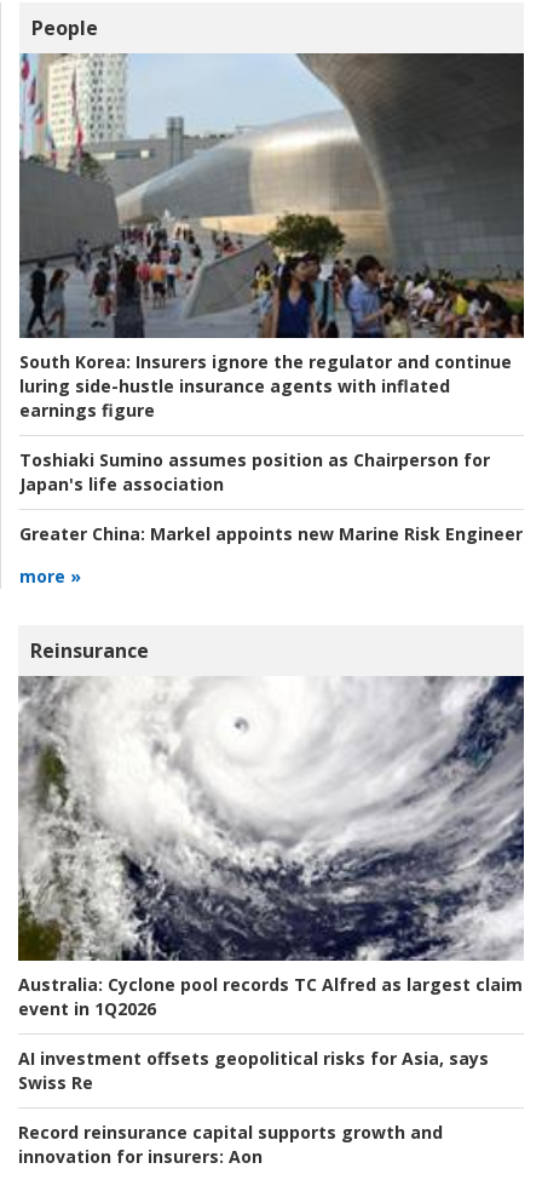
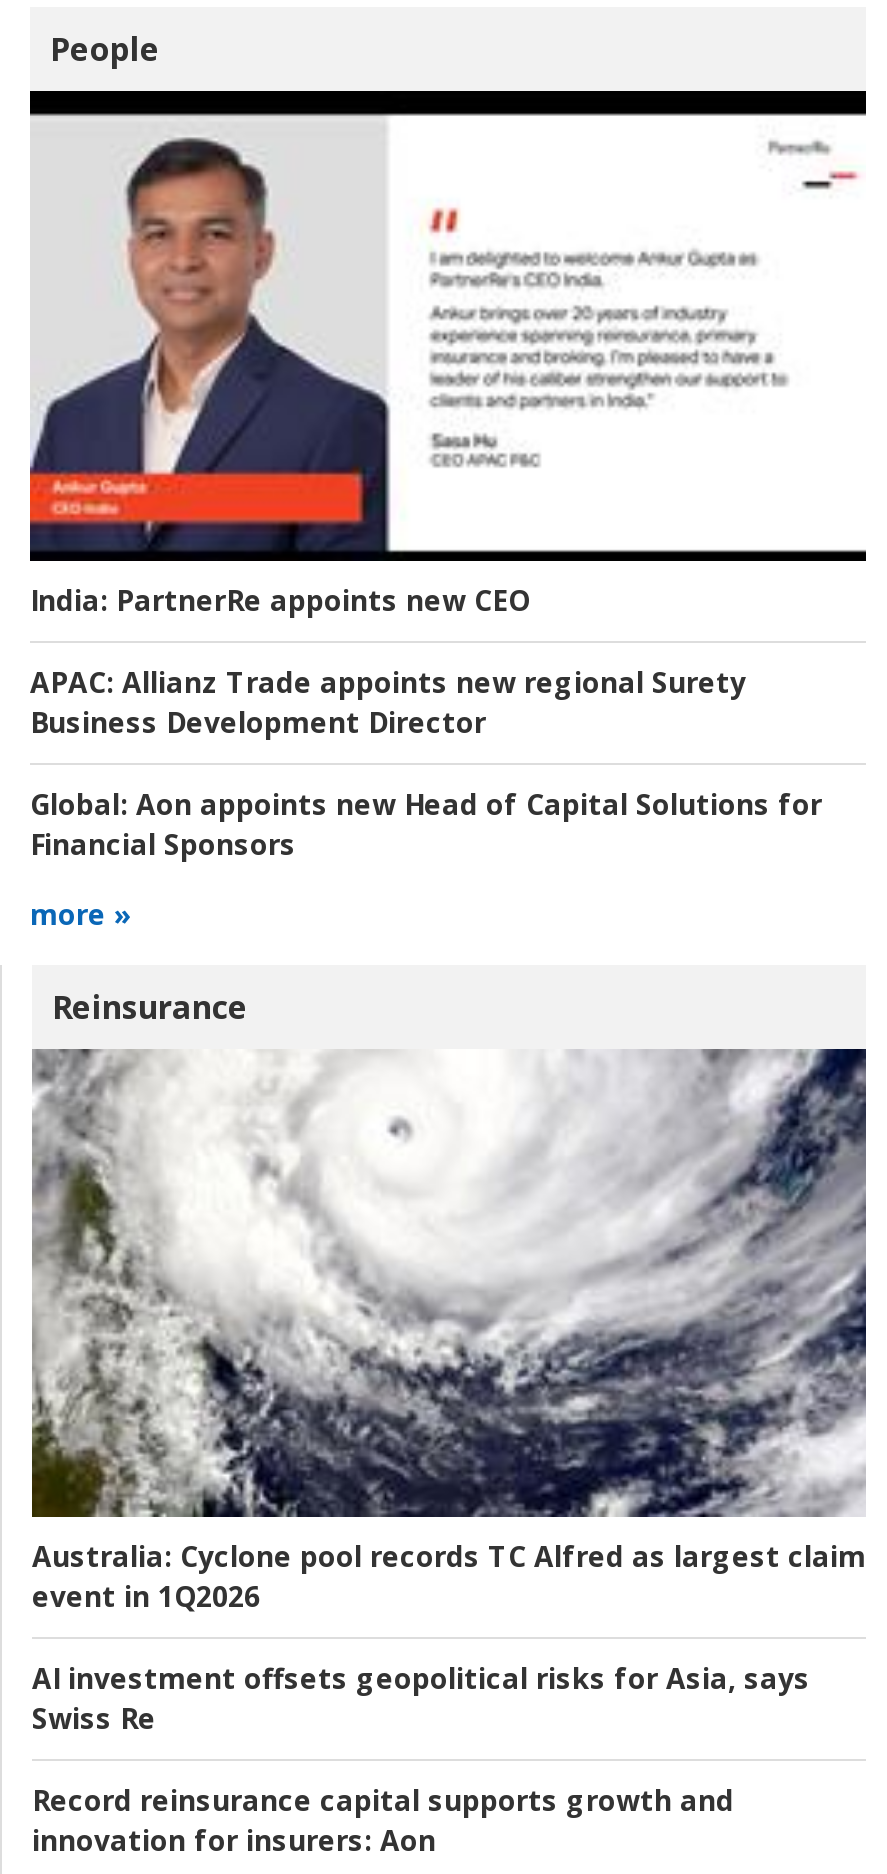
- [image]
- South Korea: Insurers ignore the regulator and continue
- luring side-hustle insurance agents with inflated
- earnings figure
+ [image]
+ India: PartnerRe appoints new CEO

- Toshiaki Sumino assumes position as Chairperson for
- Japan's life association
+ APAC: Allianz Trade appoints new regional Surety
+ Business Development Director

- Greater China: Markel appoints new Marine Risk Engineer
+ Global: Aon appoints new Head of Capital Solutions for
+ Financial Sponsors
